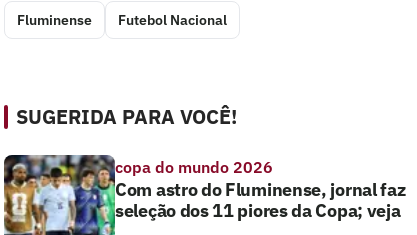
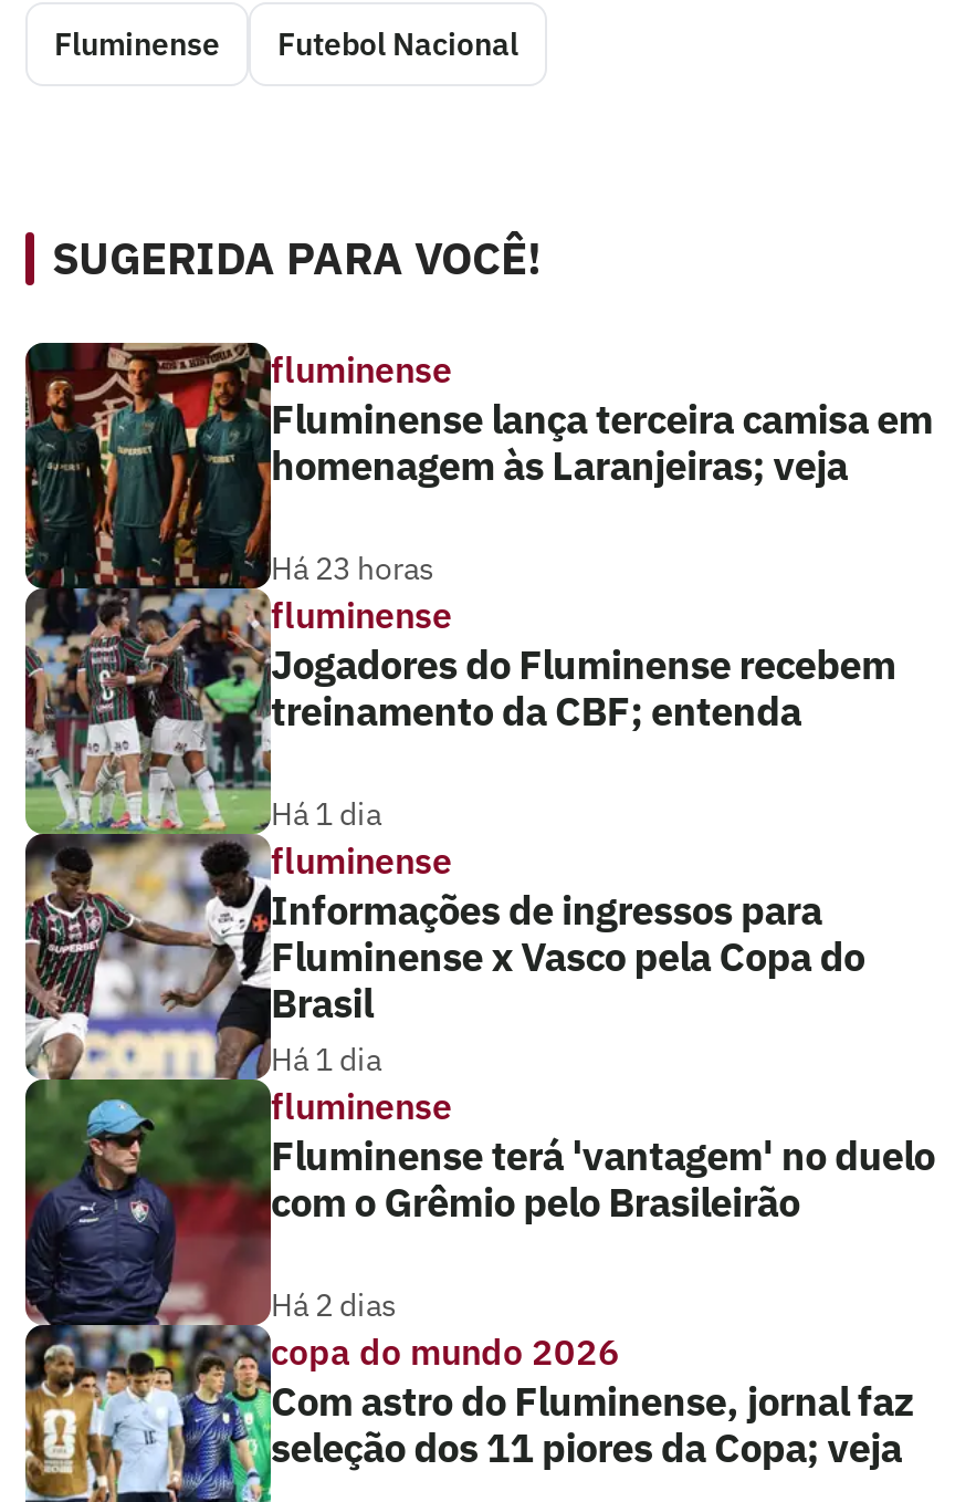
+ [image]
+ fluminense
+ Fluminense lança terceira camisa em
+ homenagem às Laranjeiras; veja
+ Há 23 horas
+ fluminense
+ Jogadores do Fluminense recebem
+ treinamento da CBF; entenda
+ Há 1 dia
+ fluminense
+ Informações de ingressos para
+ Fluminense x Vasco pela Copa do
+ Brasil
+ Há 1 dia
+ fluminense
+ Fluminense terá 'vantagem' no duelo
+ com o Grêmio pelo Brasileirão
+ Há 2 dias
